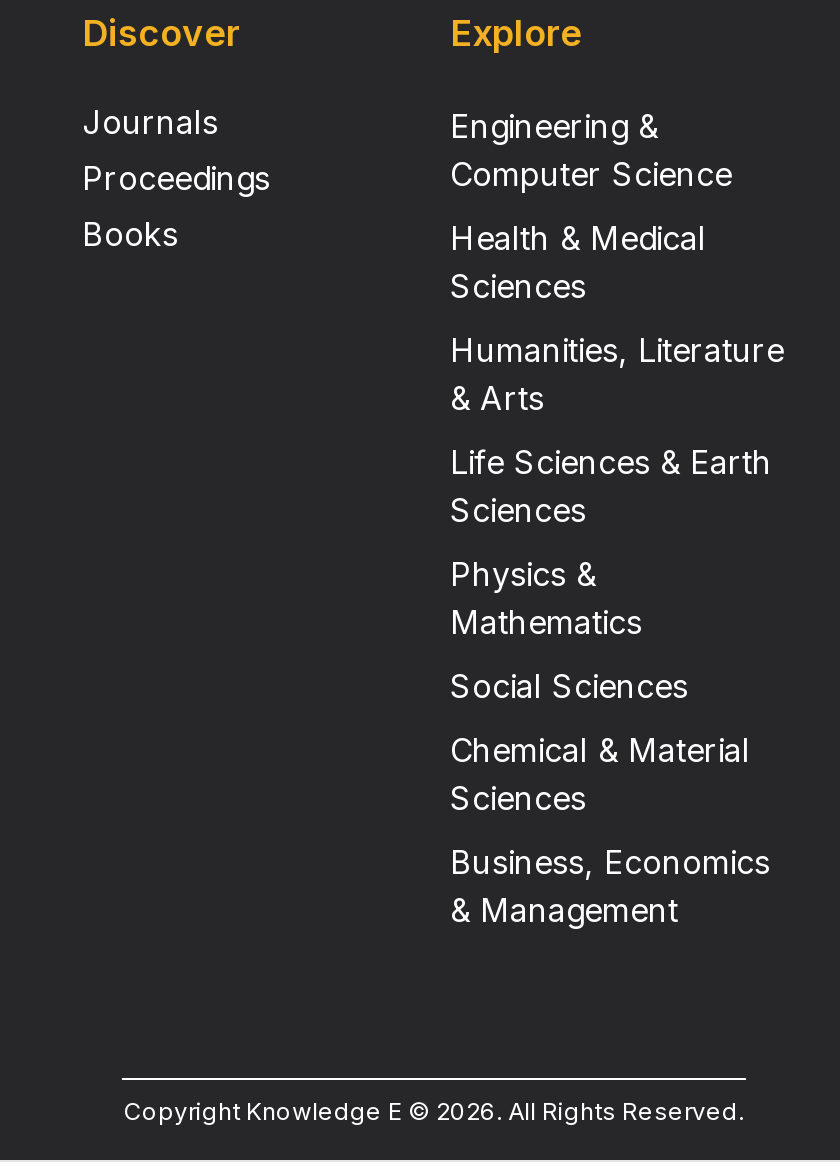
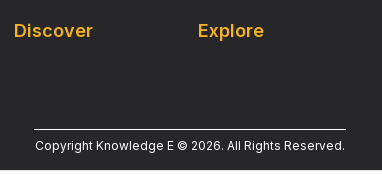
- Journals
- Proceedings
- Books

- Engineering &
- Computer Science
- Health & Medical
- Sciences
- Humanities, Literature
- & Arts
- Life Sciences & Earth
- Sciences
- Physics &
- Mathematics
- Social Sciences
- Chemical & Material
- Sciences
- Business, Economics
- & Management
